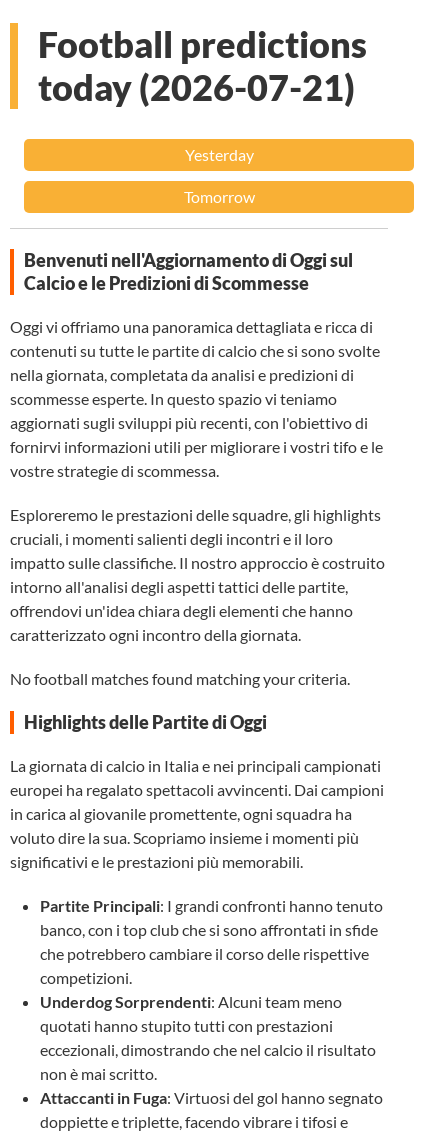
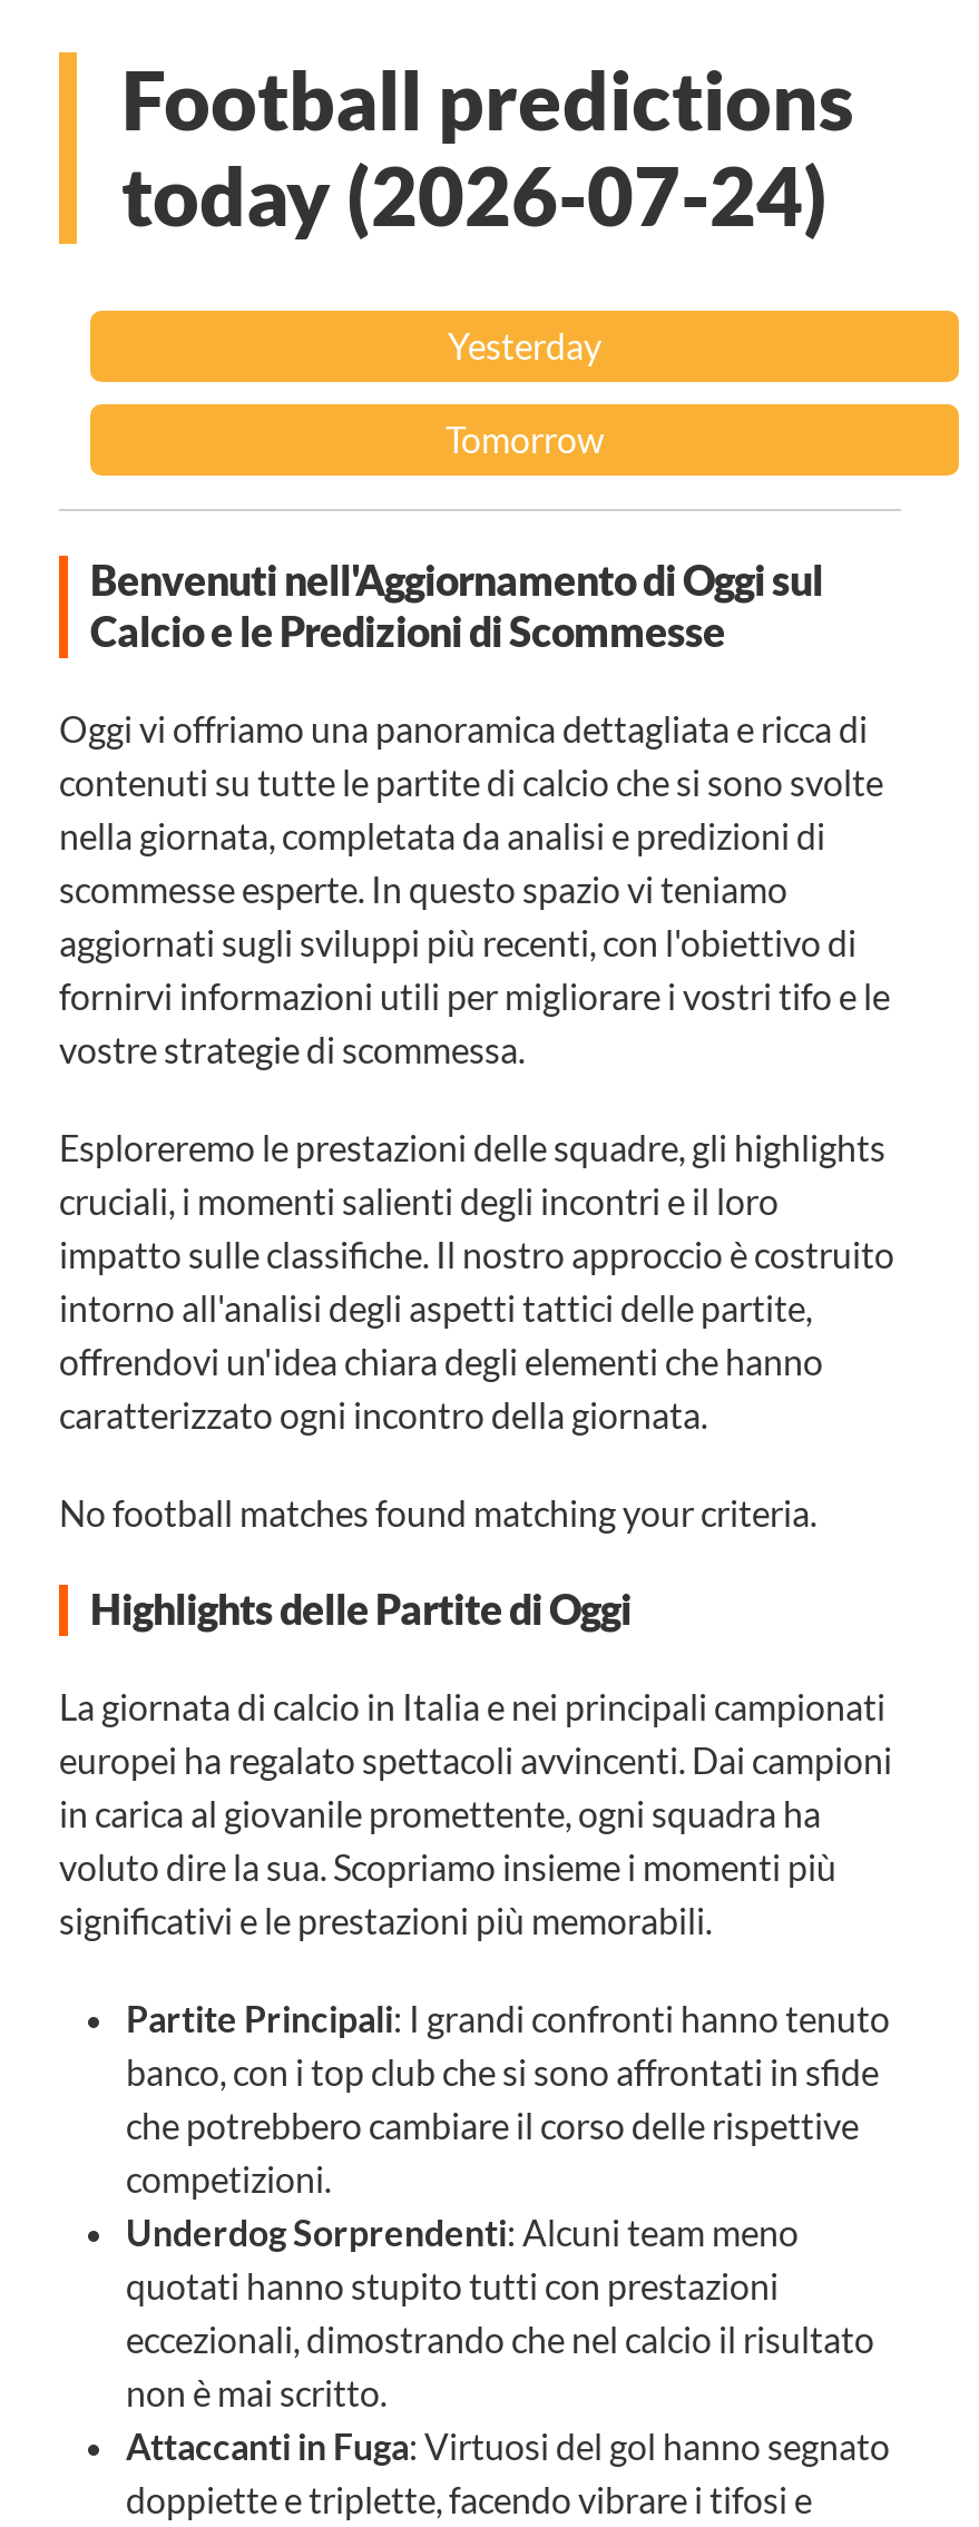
- today (2026-07-21)
+ today (2026-07-24)
